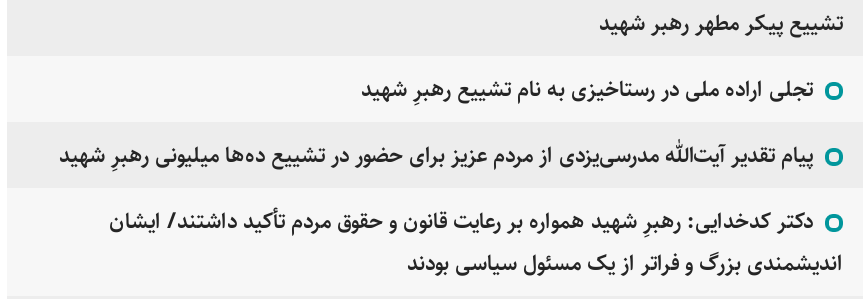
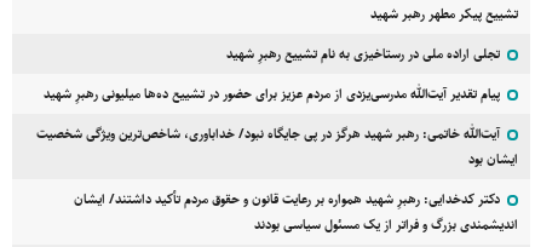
+ آیت‌الله خاتمی: رهبر شهید هرگز در پی جایگاه نبود/ خداباوری، شاخص‌ترین ویژگی شخصیت
+ ایشان بود
